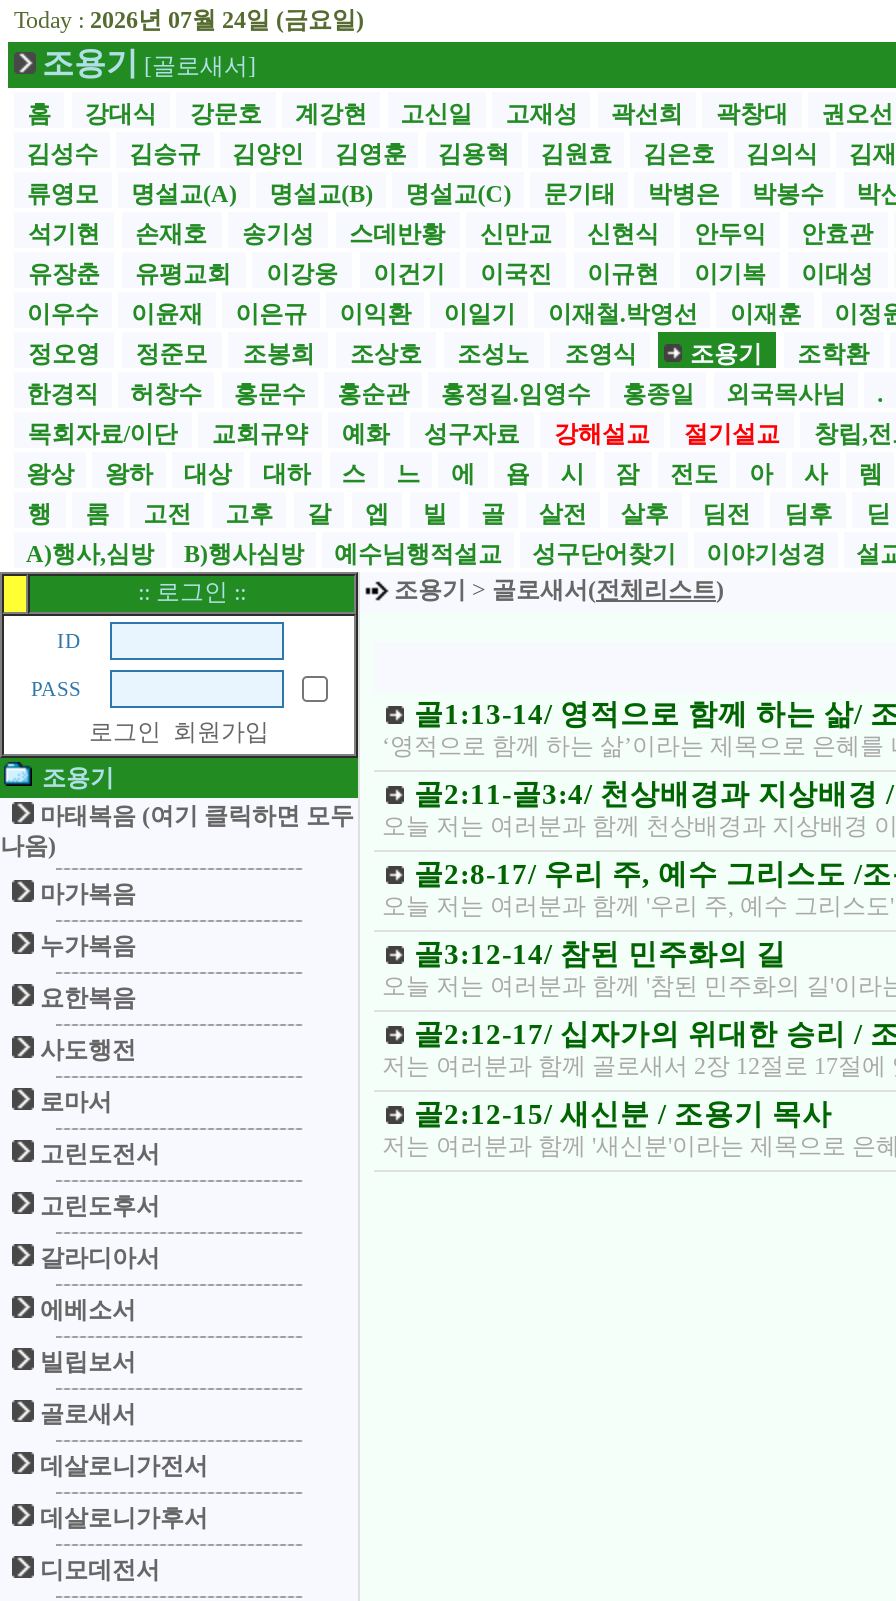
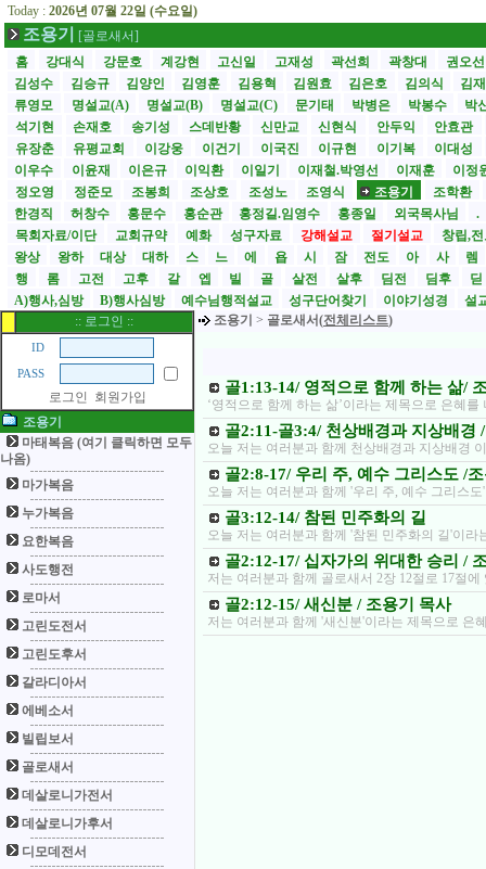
- Today : 2026년 07월 24일 (금요일)
+ Today : 2026년 07월 22일 (수요일)
